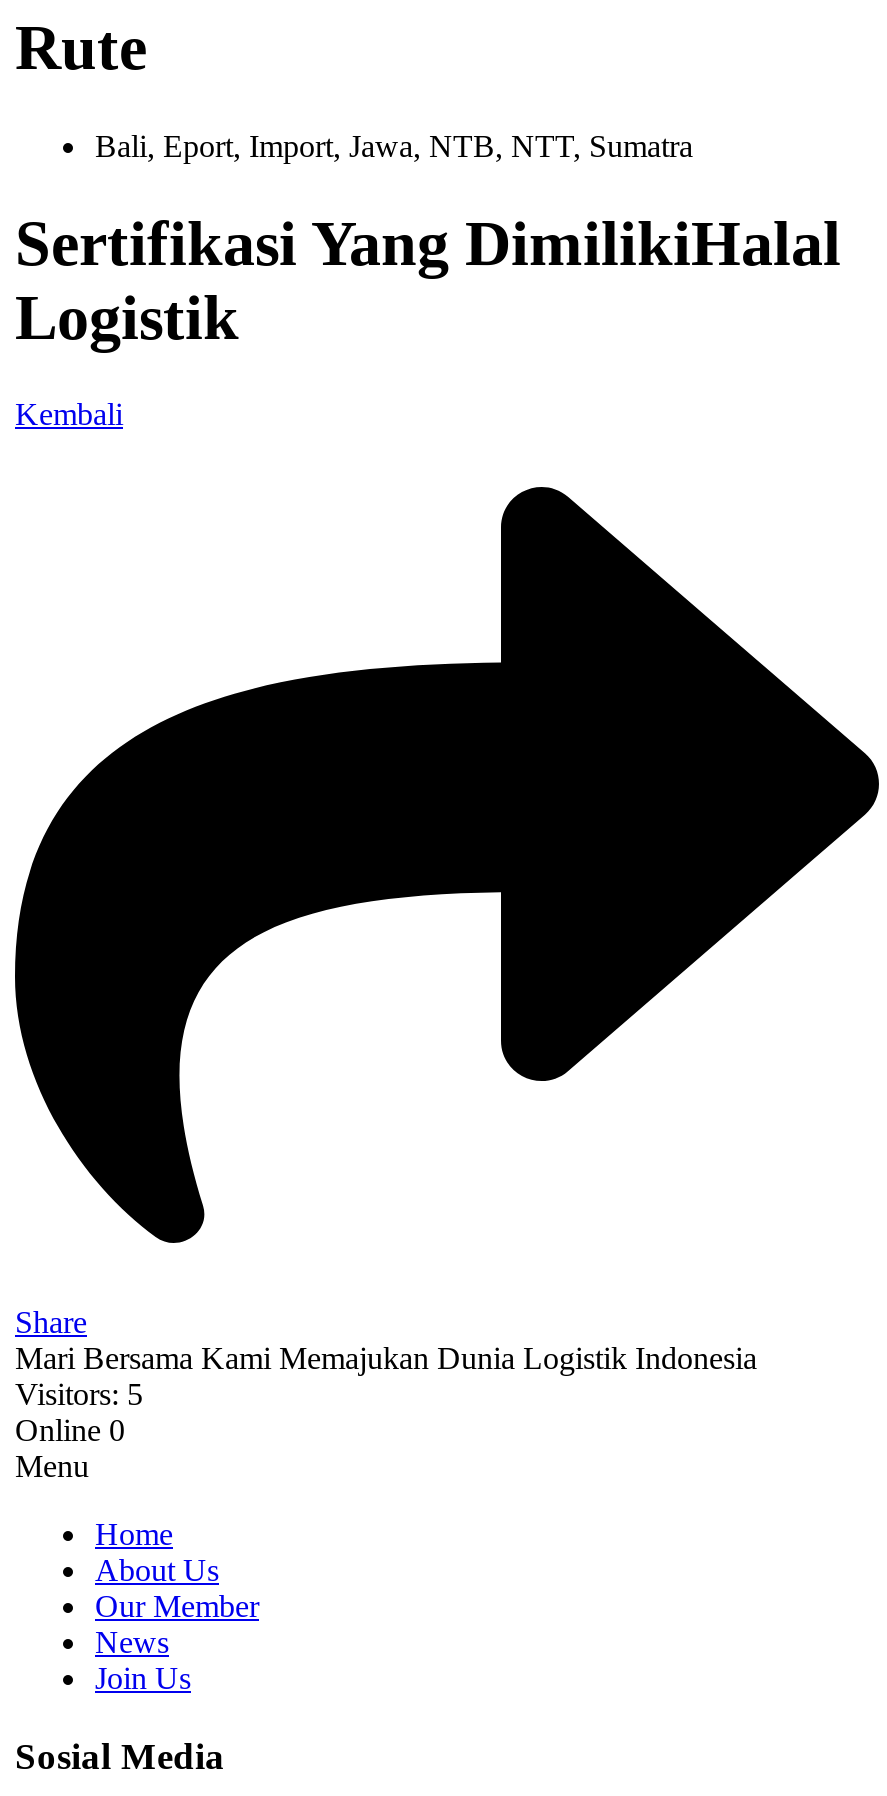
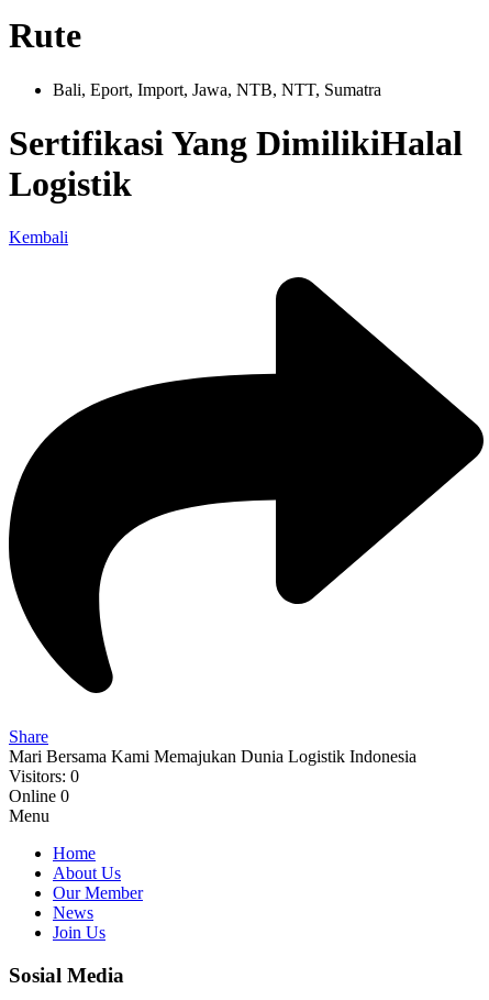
- Visitors: 5
+ Visitors: 0
